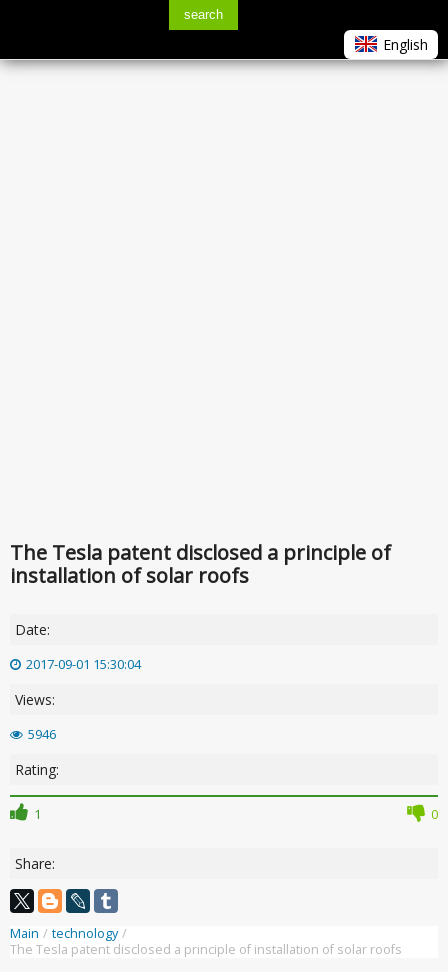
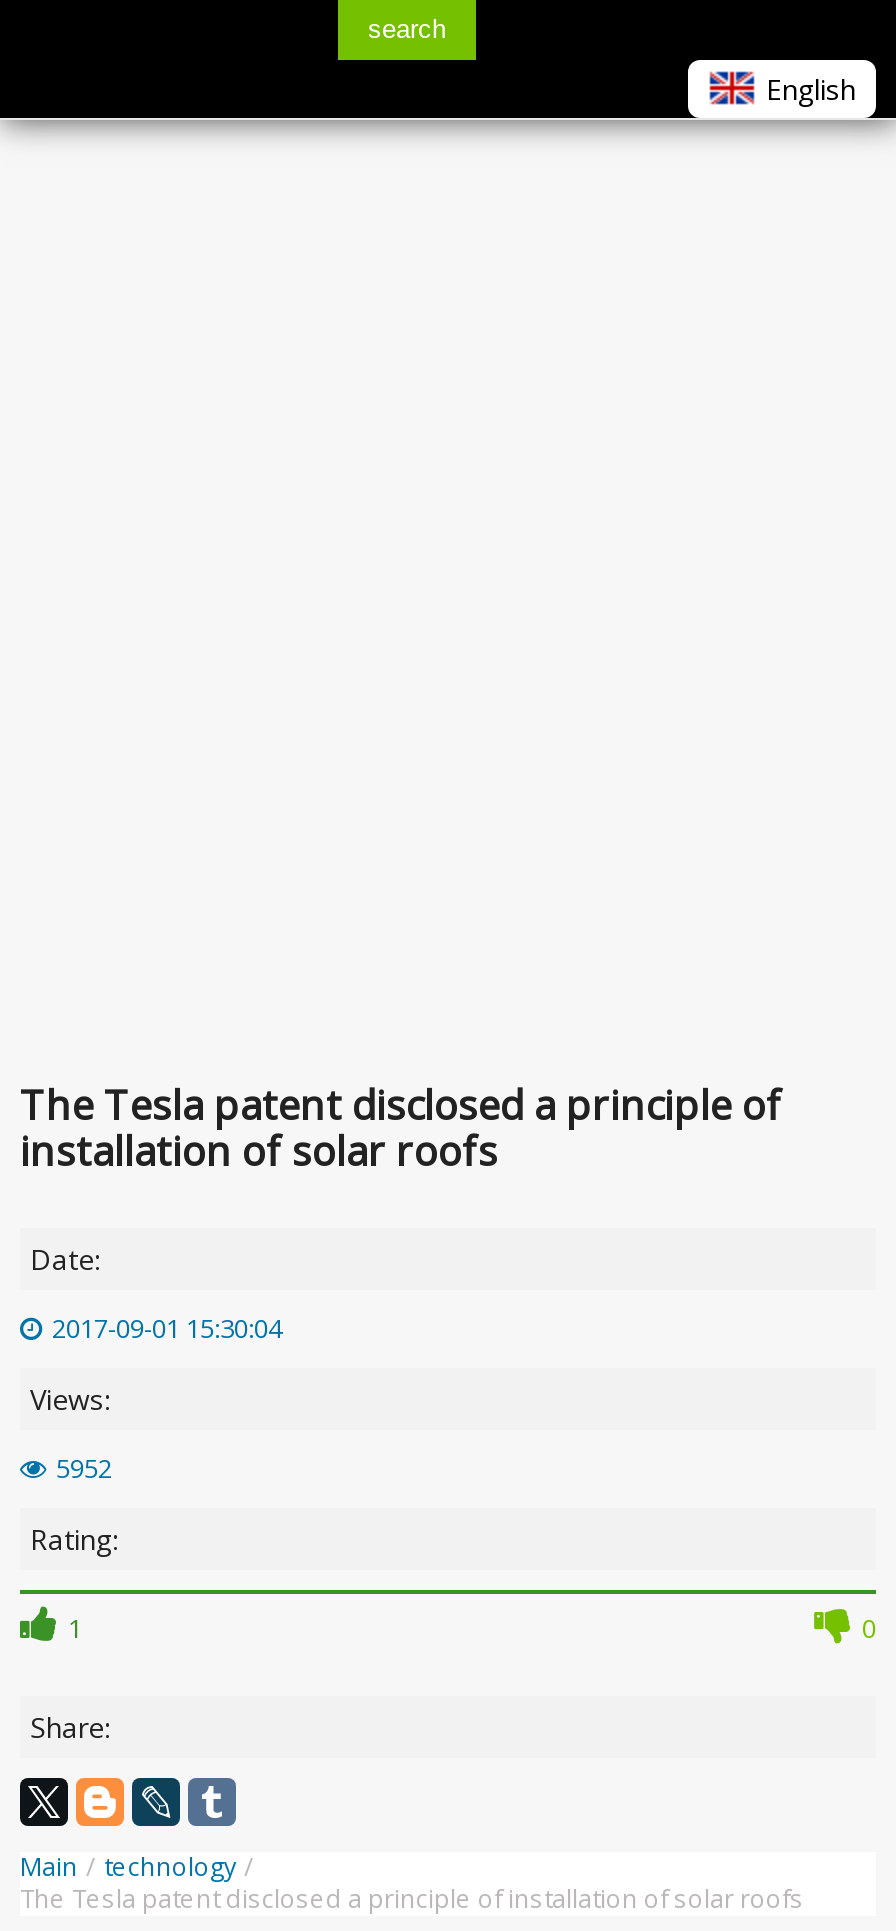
- 5946
+ 5952
